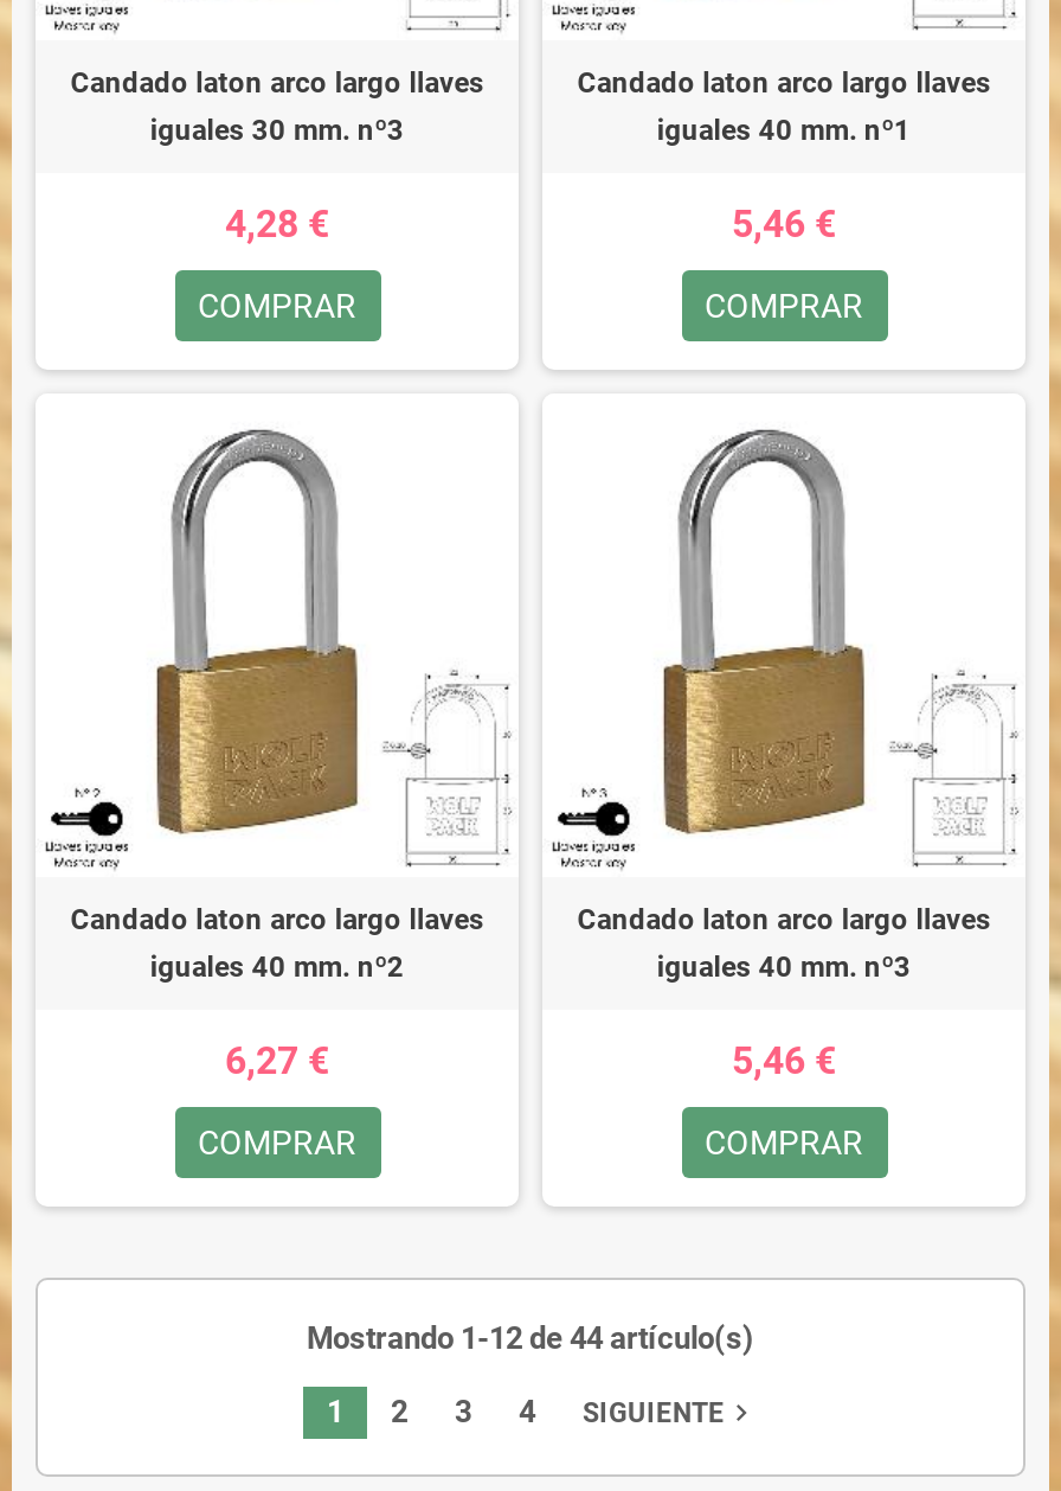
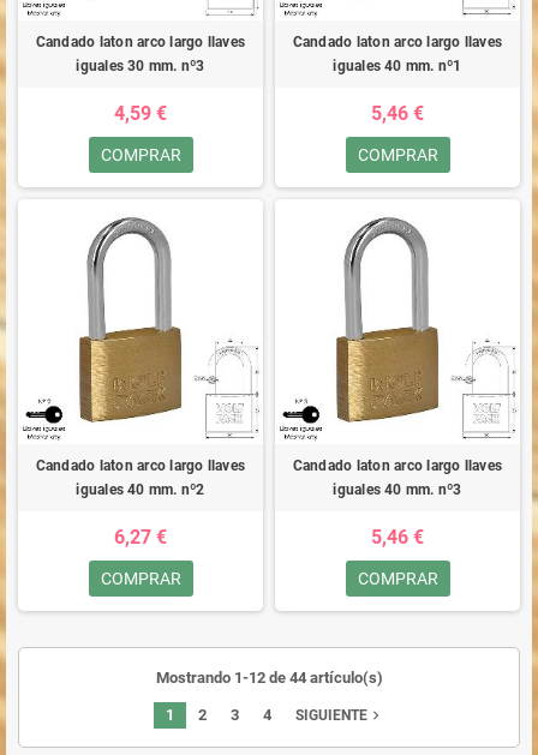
- 4,28 €
+ 4,59 €
